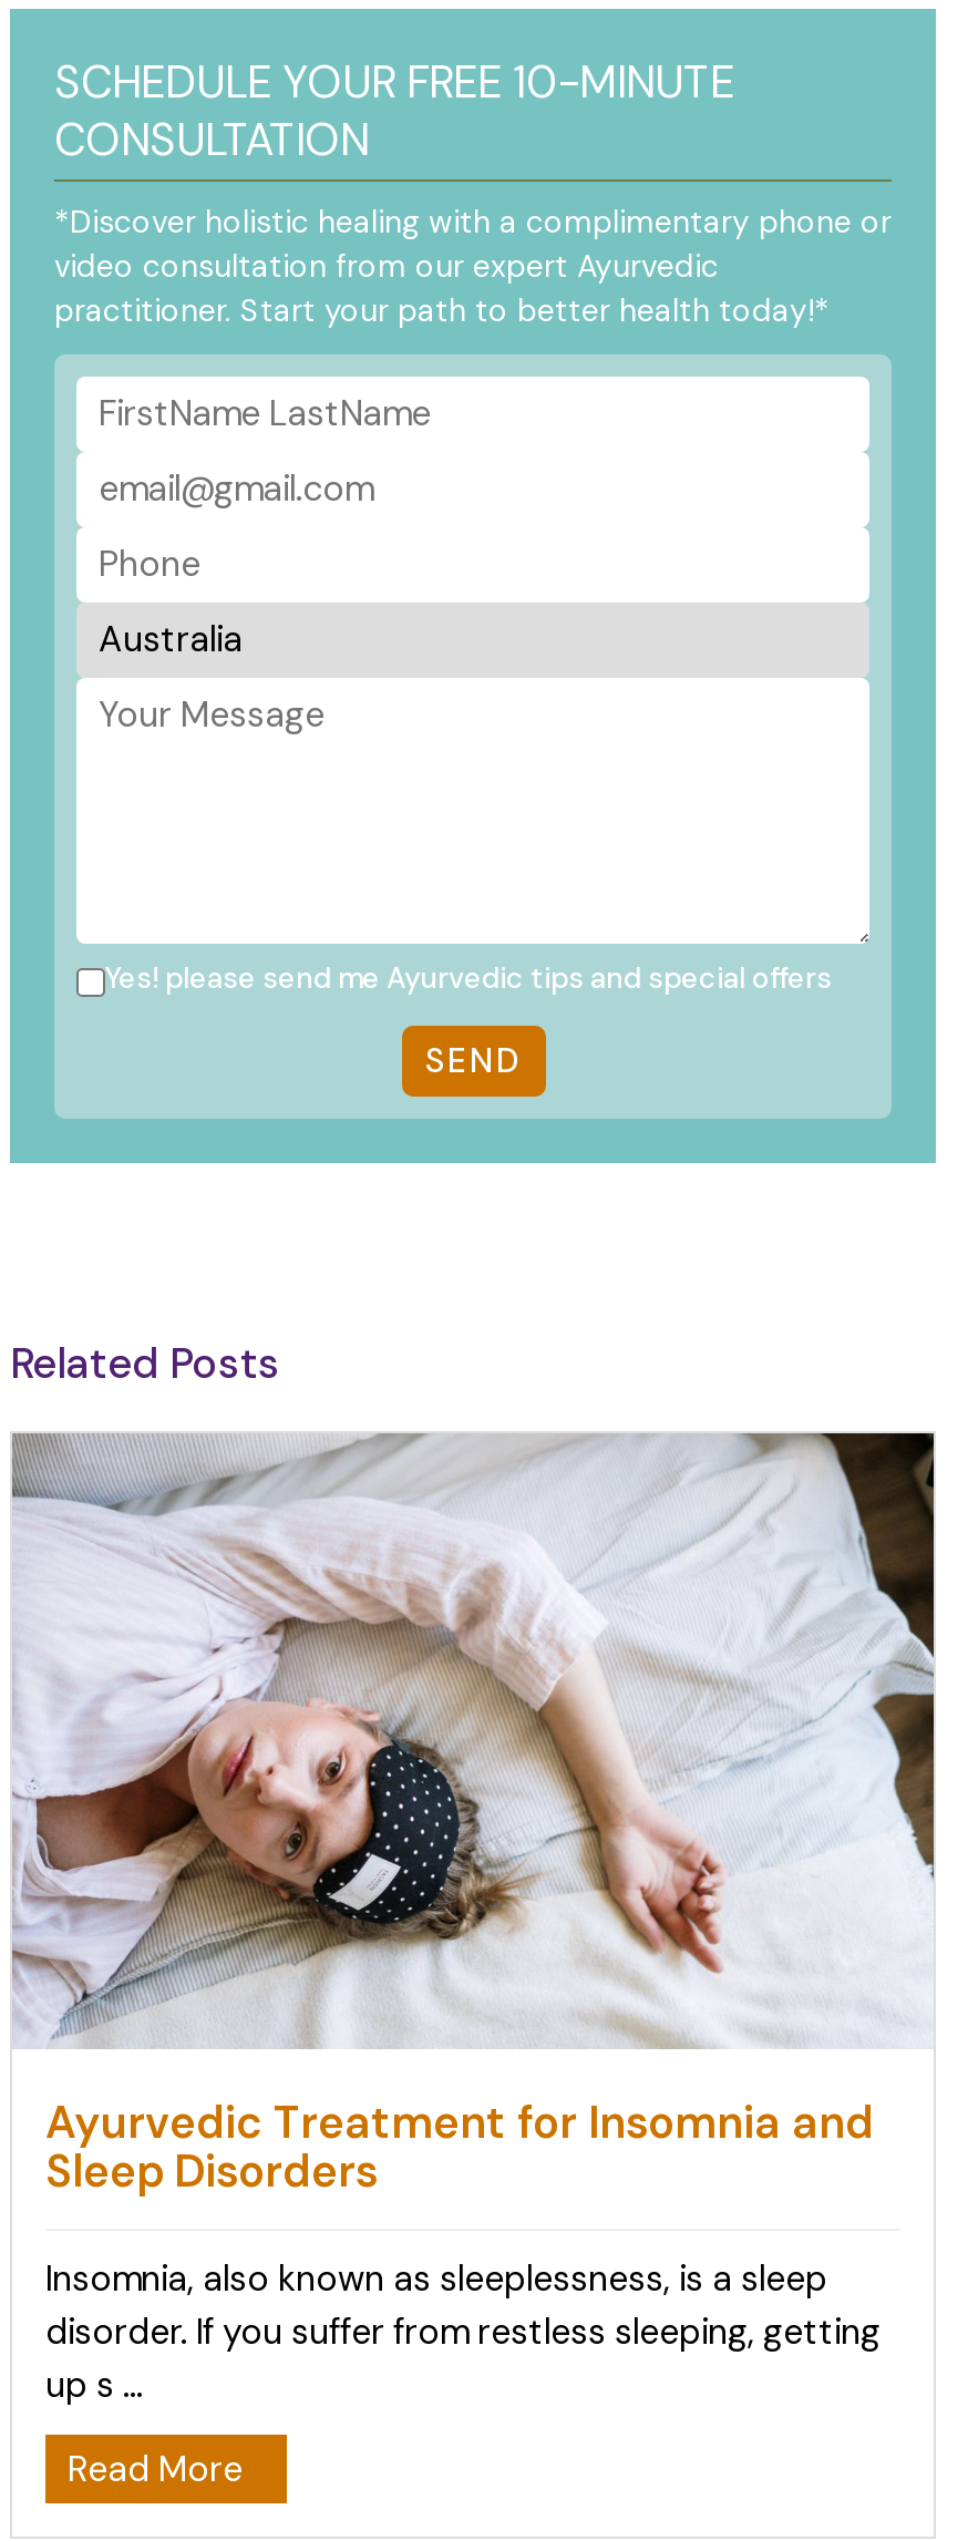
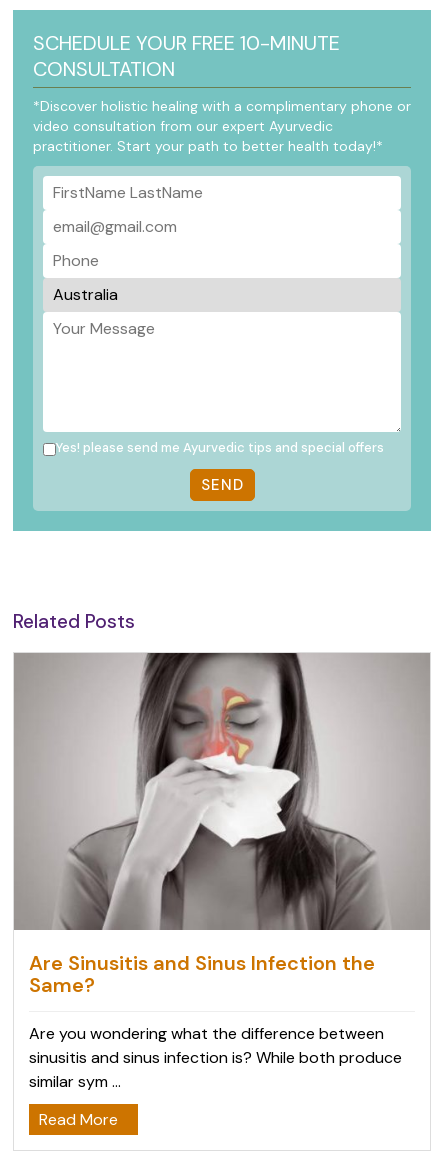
- [image]
- Ayurvedic Treatment for Insomnia and
- Sleep Disorders
+ [image]
+ Are Sinusitis and Sinus Infection the
+ Same?

- Insomnia, also known as sleeplessness, is a sleep
- disorder. If you suffer from restless sleeping, getting
- up s ...
+ Are you wondering what the difference between
+ sinusitis and sinus infection is? While both produce
+ similar sym ...
